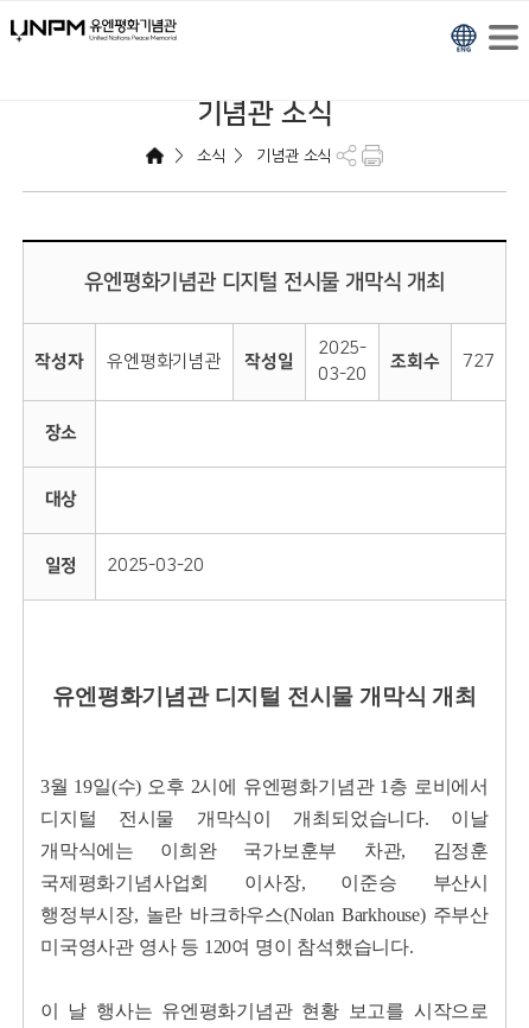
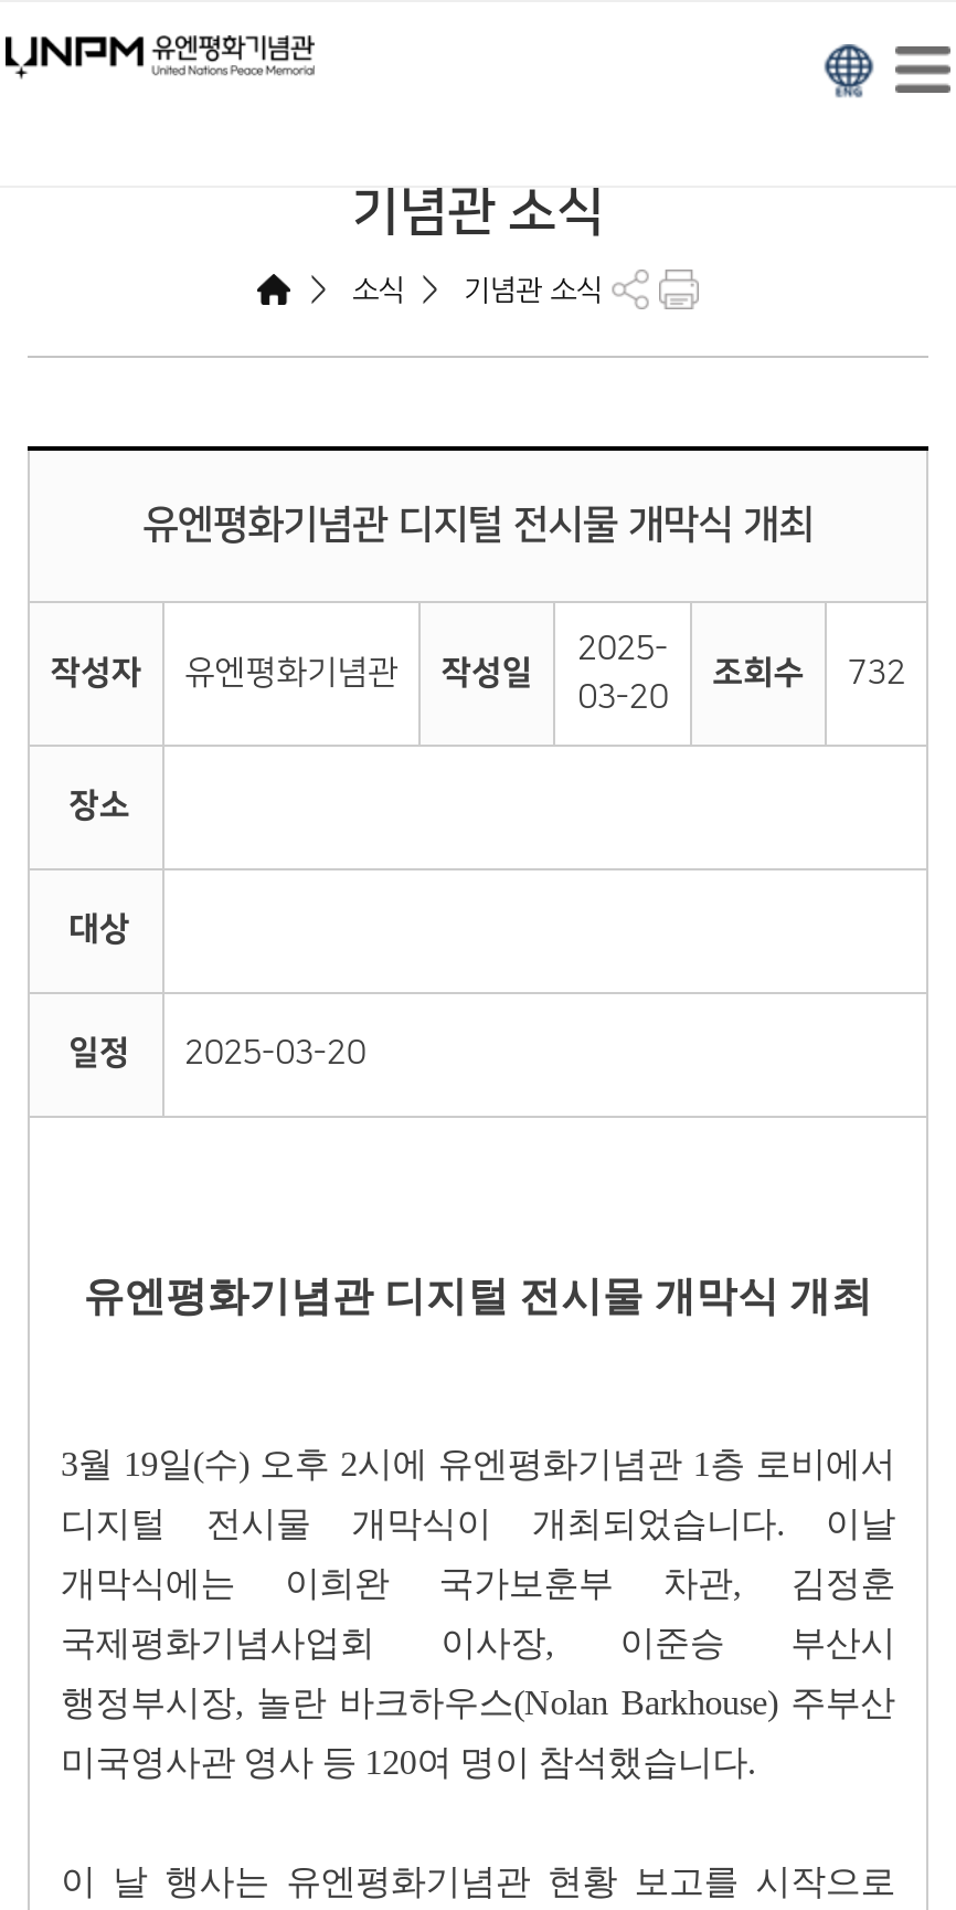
- 조회수 727
+ 조회수 732
